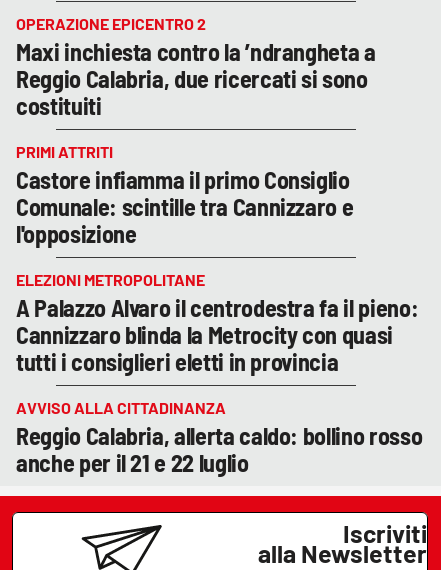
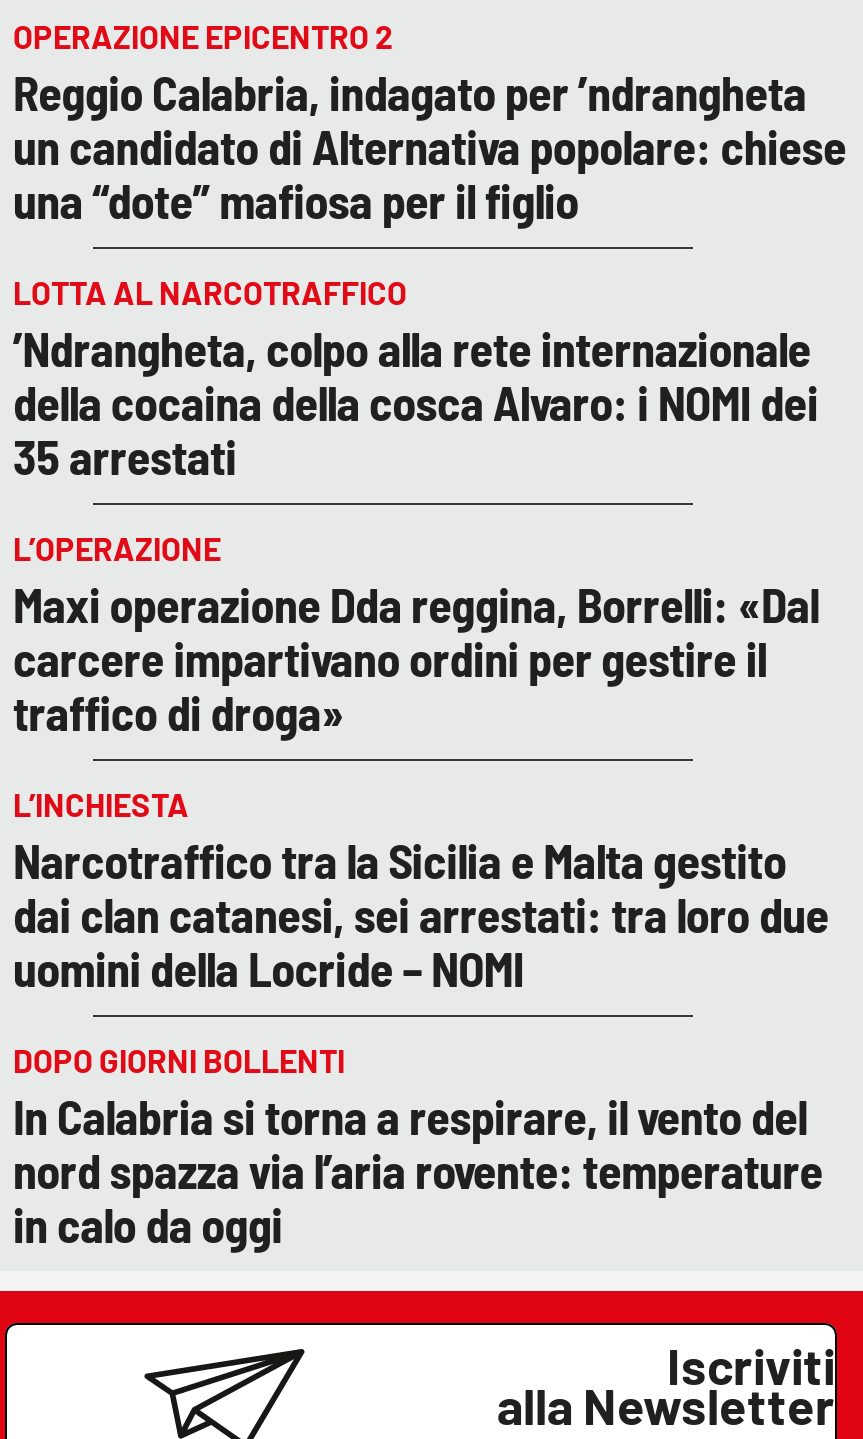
- Maxi inchiesta contro la ’ndrangheta a
- Reggio Calabria, due ricercati si sono
- costituiti
- PRIMI ATTRITI
- Castore infiamma il primo Consiglio
- Comunale: scintille tra Cannizzaro e
- l'opposizione
- ELEZIONI METROPOLITANE
- A Palazzo Alvaro il centrodestra fa il pieno:
- Cannizzaro blinda la Metrocity con quasi
- tutti i consiglieri eletti in provincia
- AVVISO ALLA CITTADINANZA
- Reggio Calabria, allerta caldo: bollino rosso
- anche per il 21 e 22 luglio
+ Reggio Calabria, indagato per ’ndrangheta
+ un candidato di Alternativa popolare: chiese
+ una “dote” mafiosa per il figlio
+ LOTTA AL NARCOTRAFFICO
+ ’Ndrangheta, colpo alla rete internazionale
+ della cocaina della cosca Alvaro: i NOMI dei
+ 35 arrestati
+ L’OPERAZIONE
+ Maxi operazione Dda reggina, Borrelli: «Dal
+ carcere impartivano ordini per gestire il
+ traffico di droga»
+ L’INCHIESTA
+ Narcotraffico tra la Sicilia e Malta gestito
+ dai clan catanesi, sei arrestati: tra loro due
+ uomini della Locride – NOMI
+ DOPO GIORNI BOLLENTI
+ In Calabria si torna a respirare, il vento del
+ nord spazza via l’aria rovente: temperature
+ in calo da oggi
